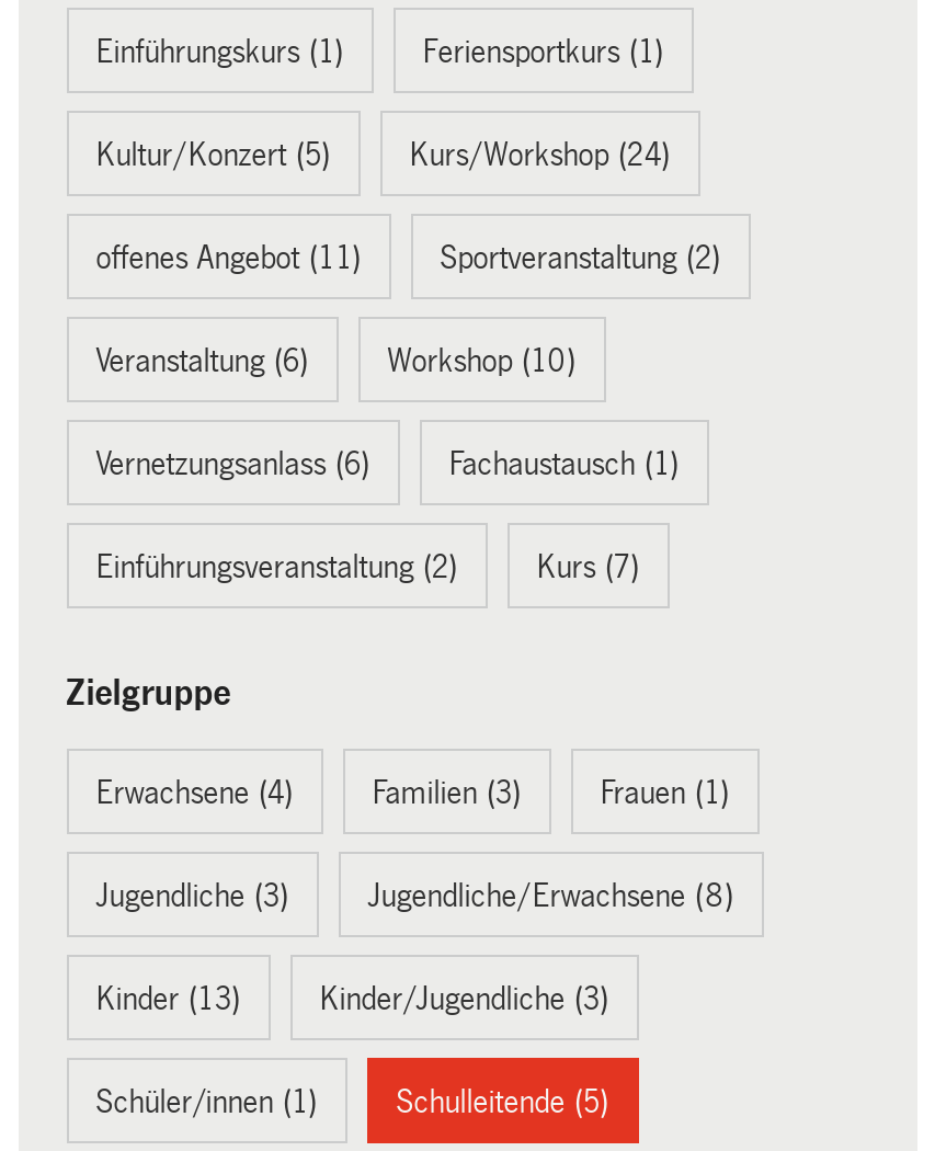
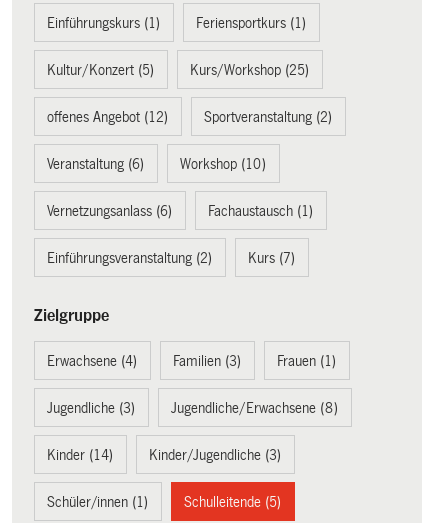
- Kurs/Workshop (24)
+ Kurs/Workshop (25)

- offenes Angebot (11)
+ offenes Angebot (12)

- Kinder (13)
+ Kinder (14)
